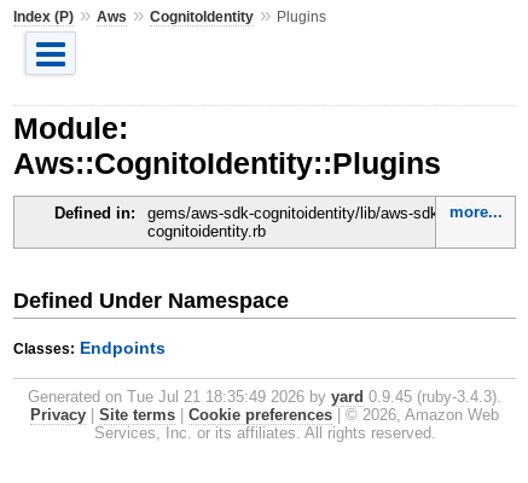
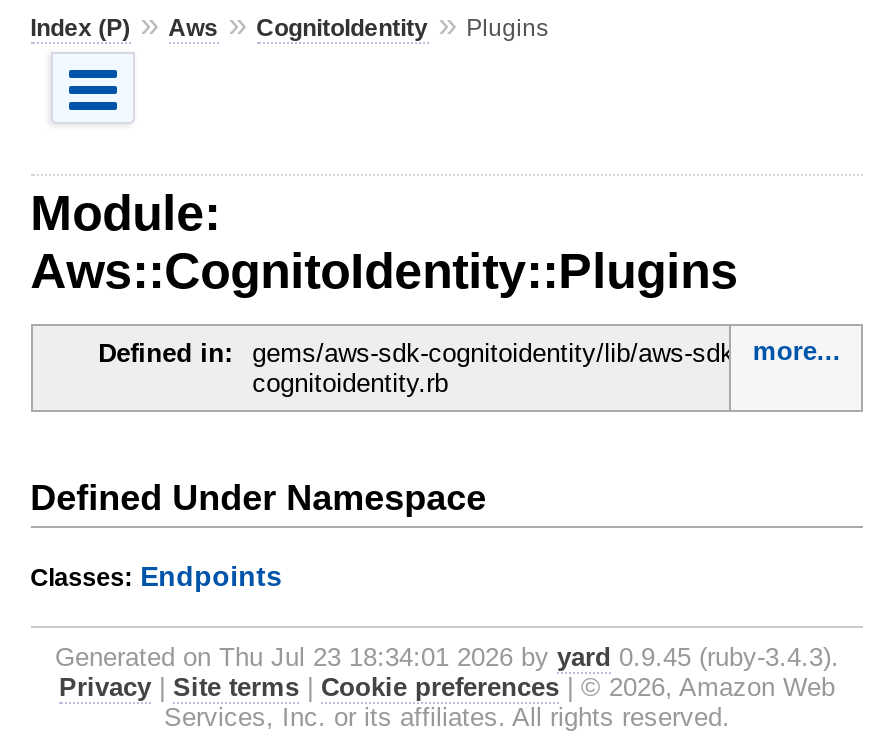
- Generated on Tue Jul 21 18:35:49 2026 by yard 0.9.45 (ruby-3.4.3).
+ Generated on Thu Jul 23 18:34:01 2026 by yard 0.9.45 (ruby-3.4.3).
